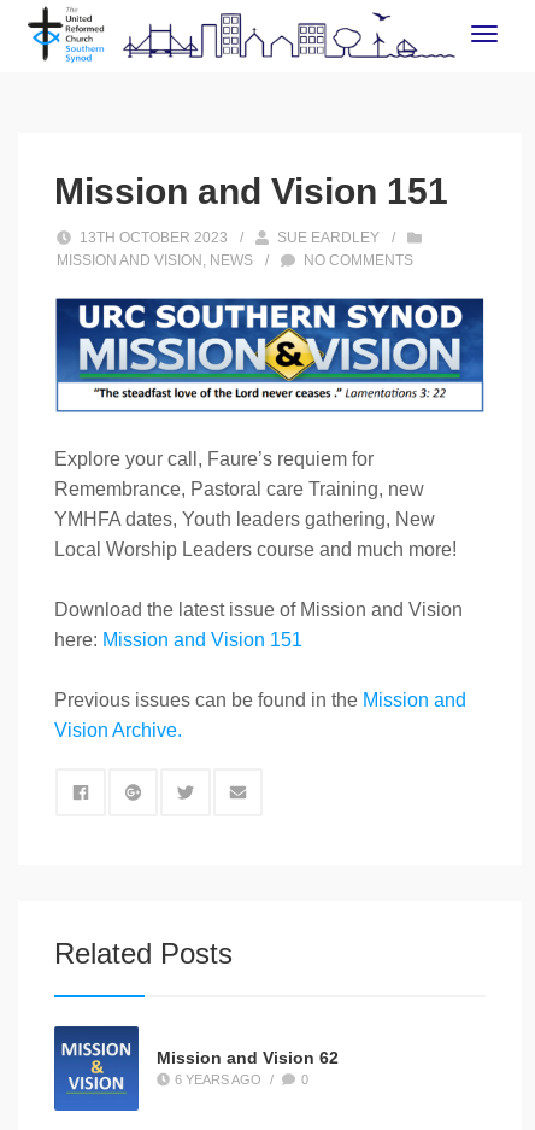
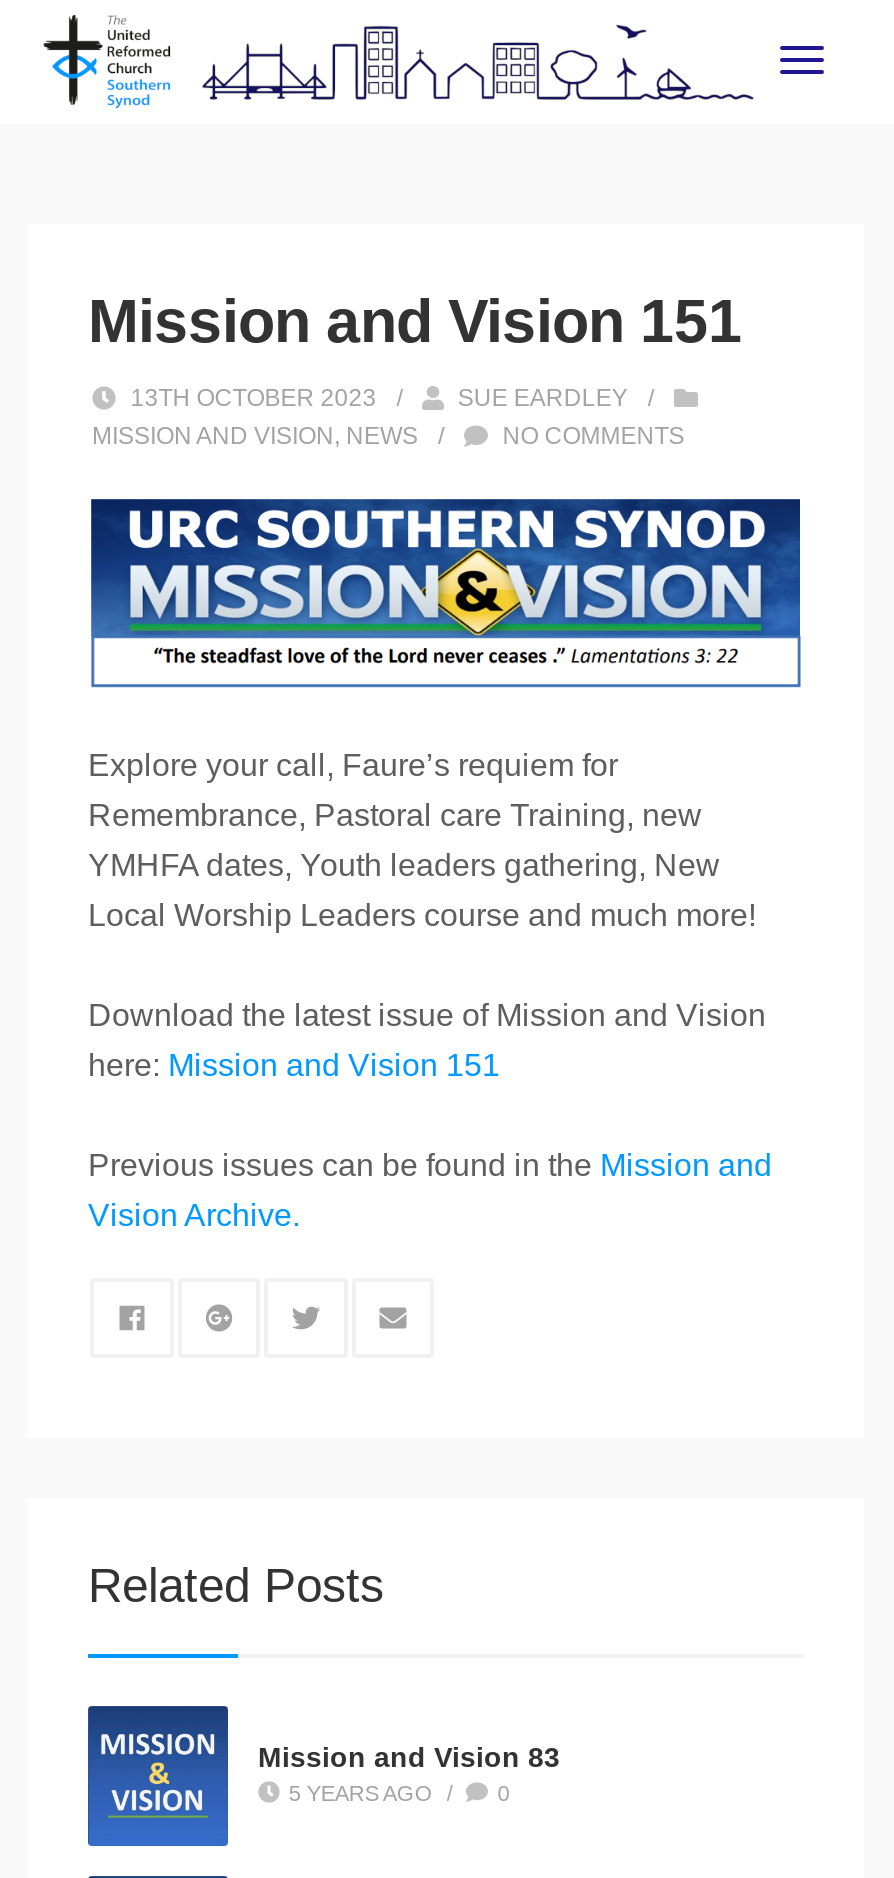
- Mission and Vision 62
+ Mission and Vision 83

- 6 YEARS AGO / 0
+ 5 YEARS AGO / 0
